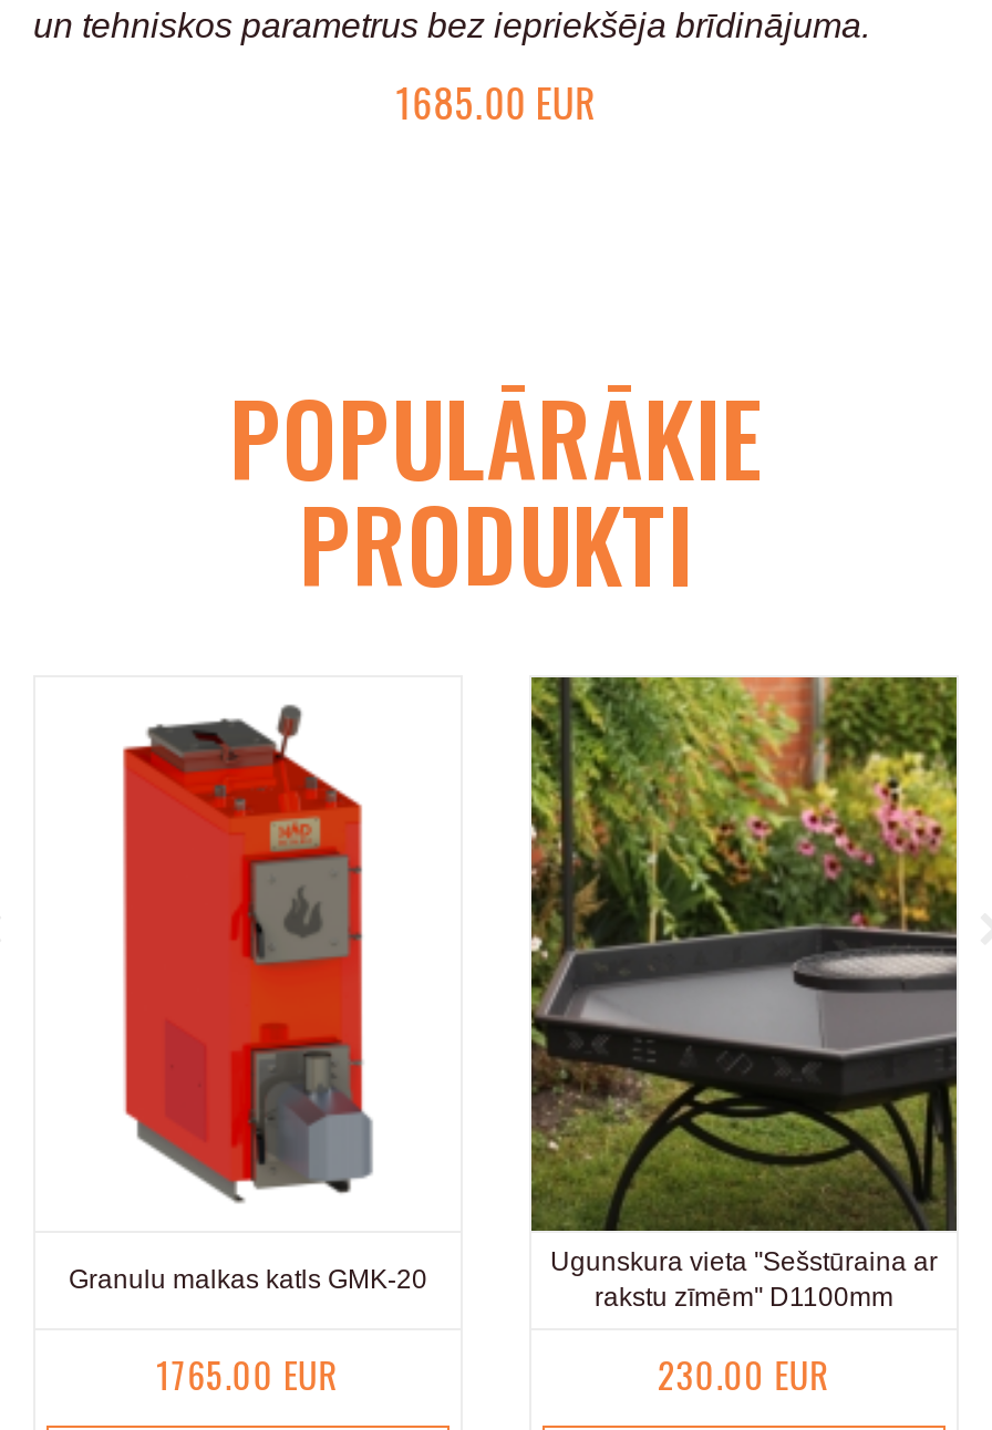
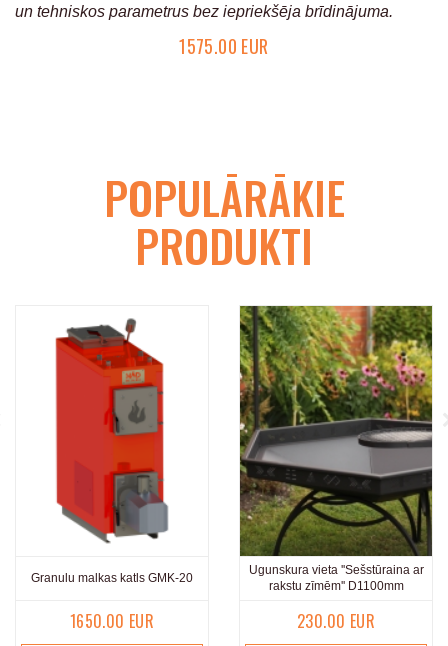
- 1685.00 EUR
+ 1575.00 EUR

- 1765.00 EUR
+ 1650.00 EUR
